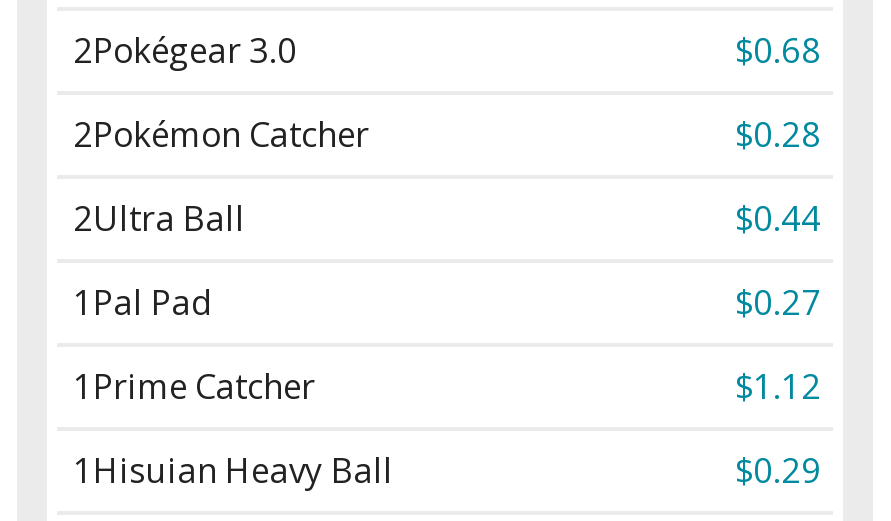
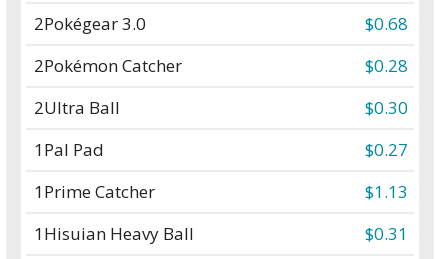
- $0.44
+ $0.30

- $1.12
+ $1.13

- $0.29
+ $0.31
